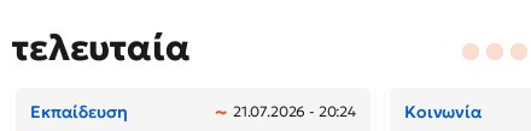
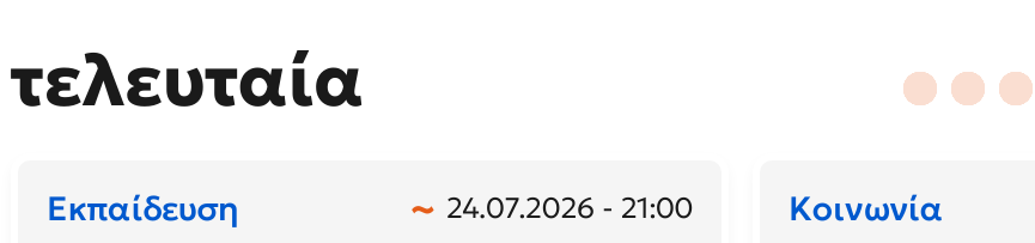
- 21.07.2026 - 20:24
+ 24.07.2026 - 21:00
